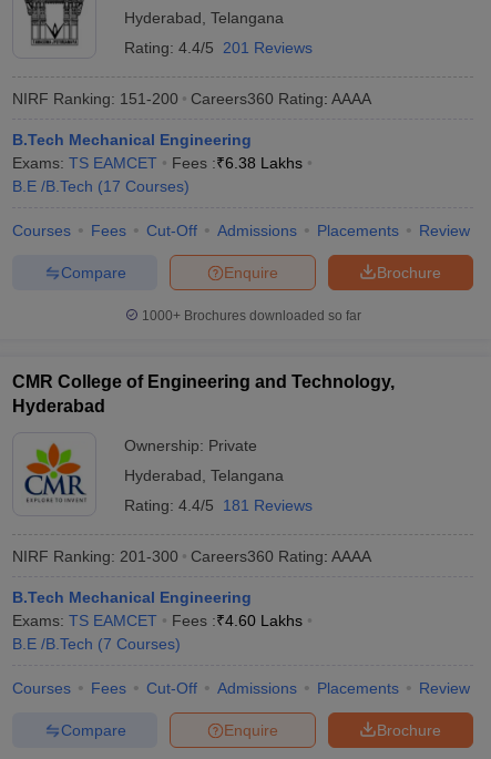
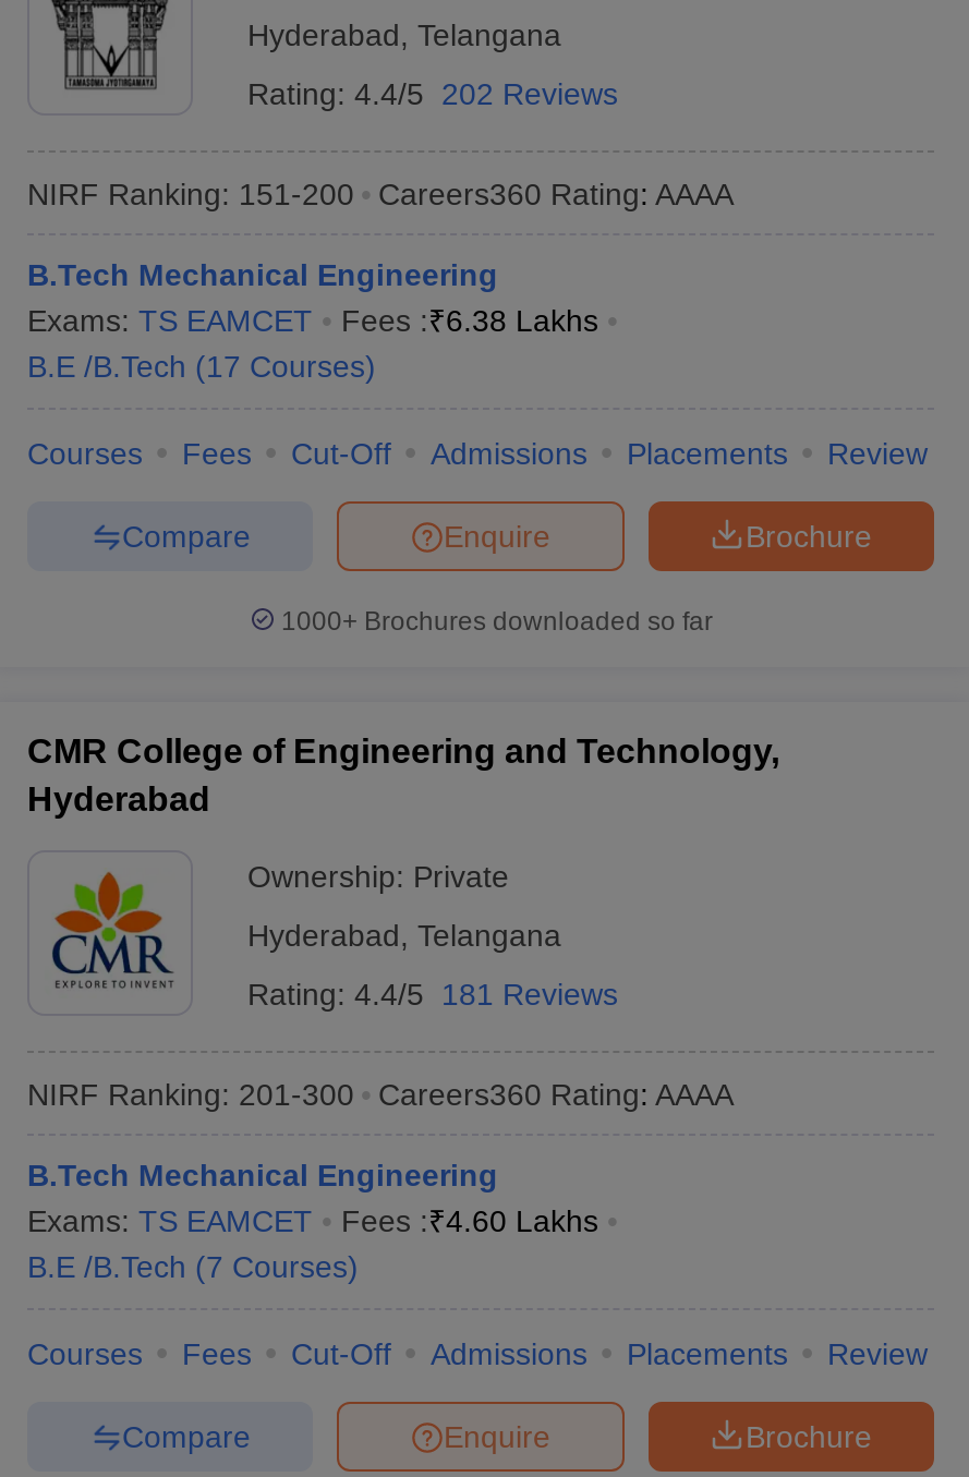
- Rating: 4.4/5 201 Reviews
+ Rating: 4.4/5 202 Reviews
